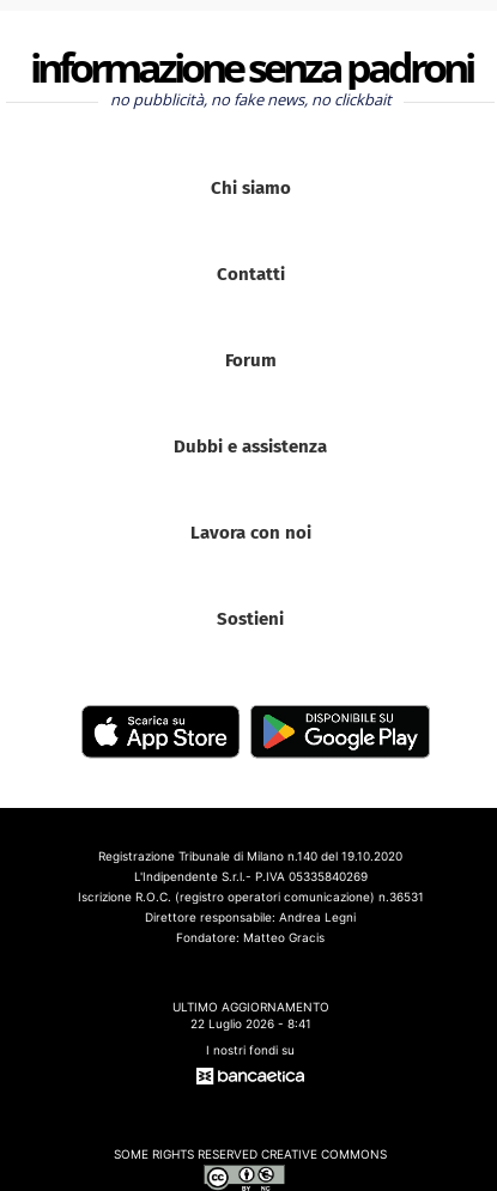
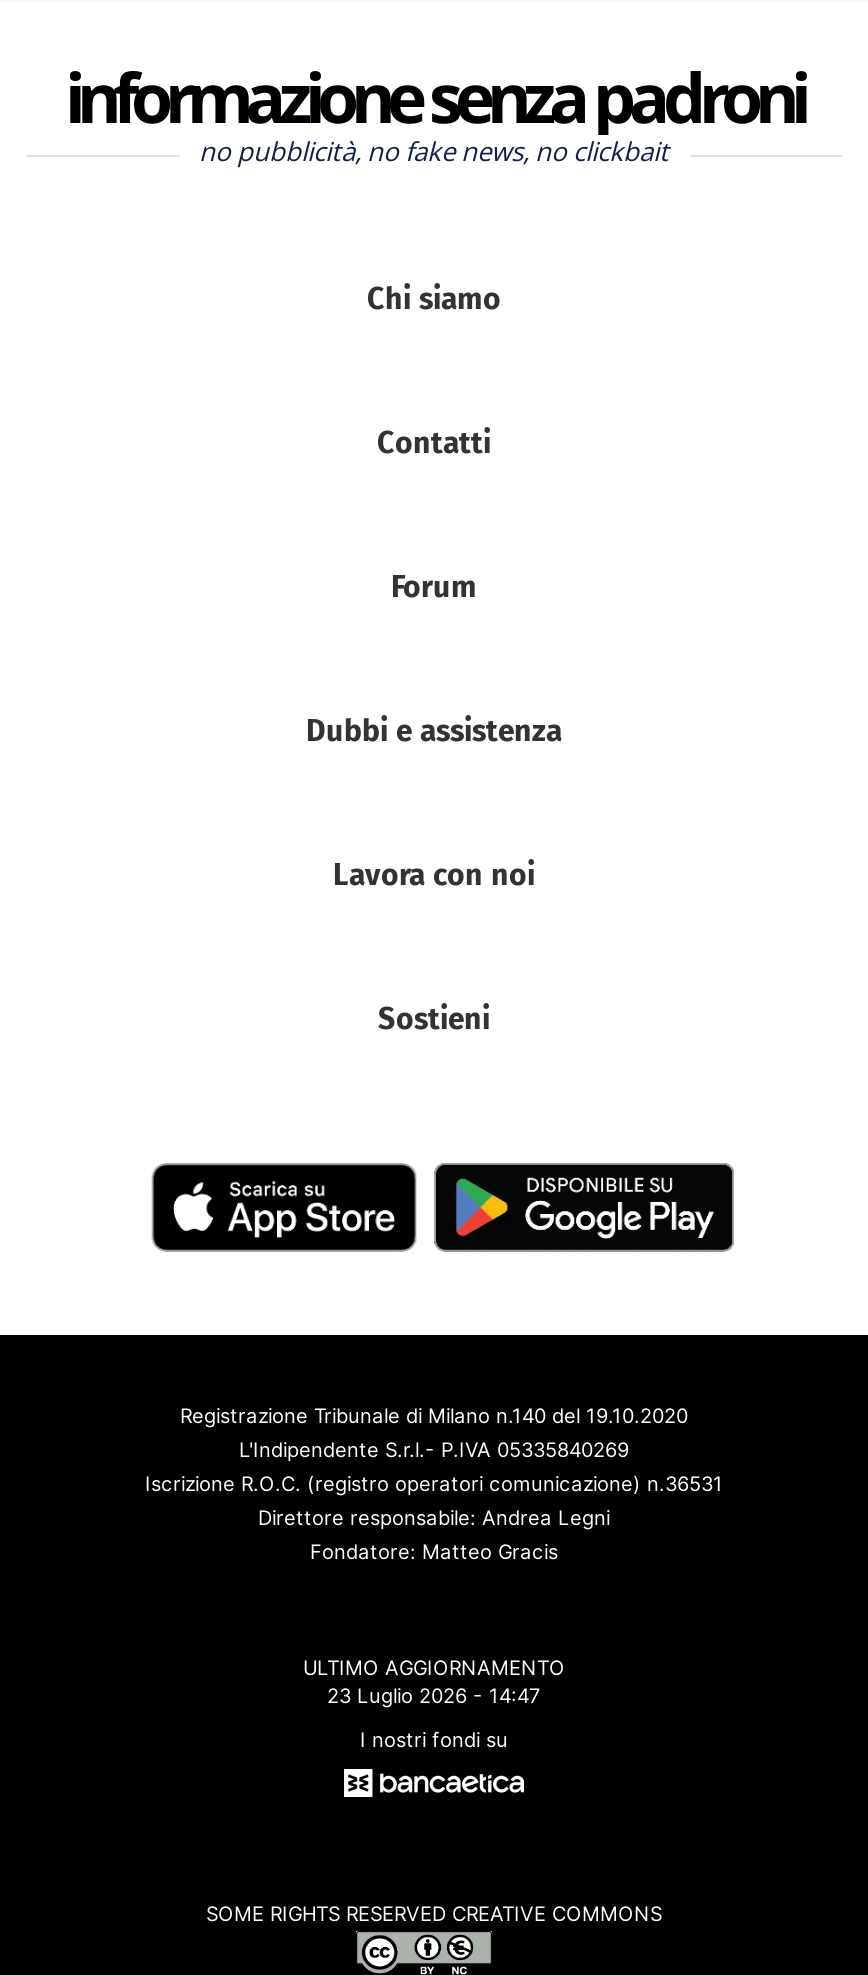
- 22 Luglio 2026 - 8:41
+ 23 Luglio 2026 - 14:47
